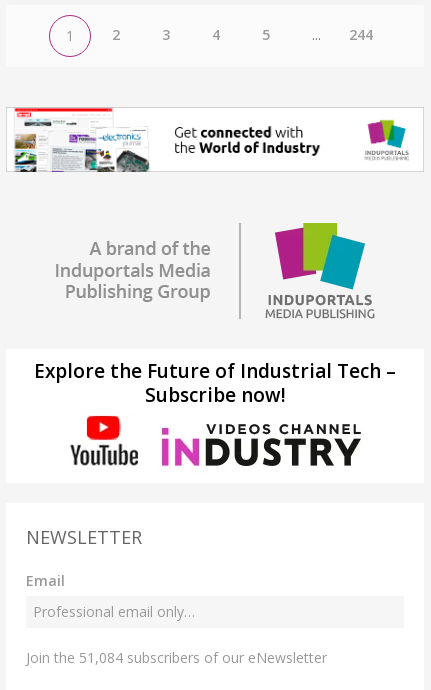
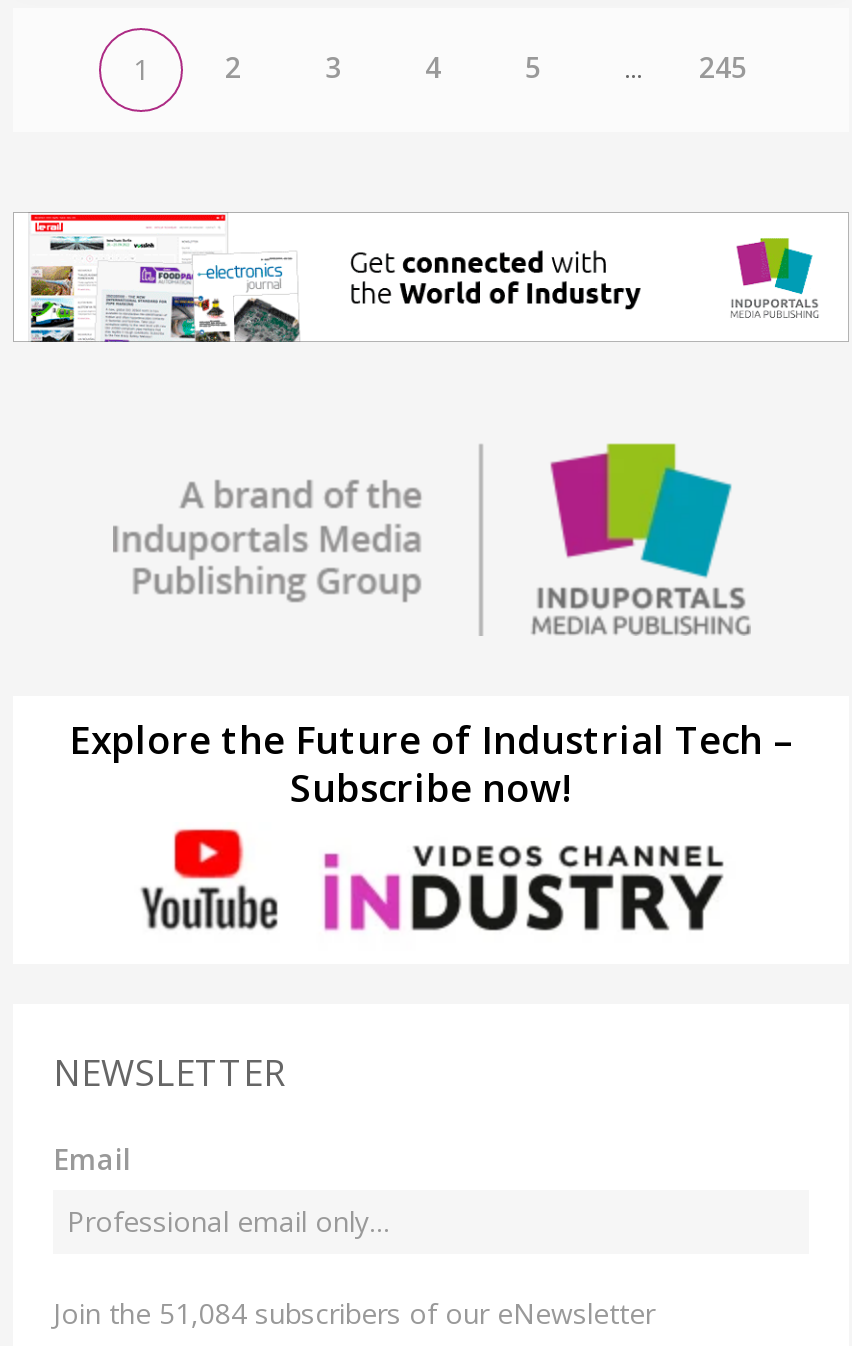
- 244
+ 245
